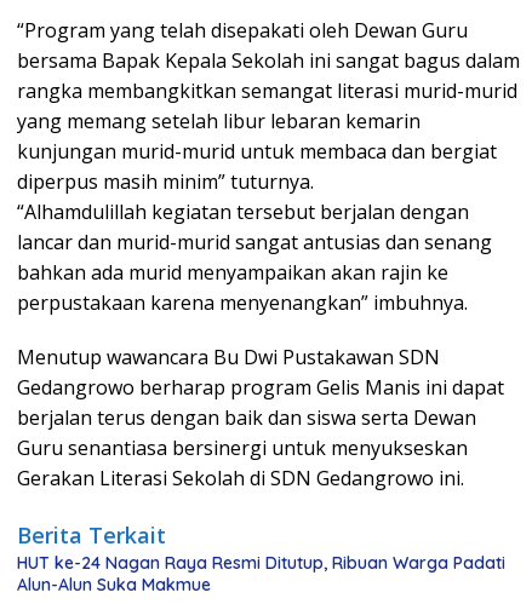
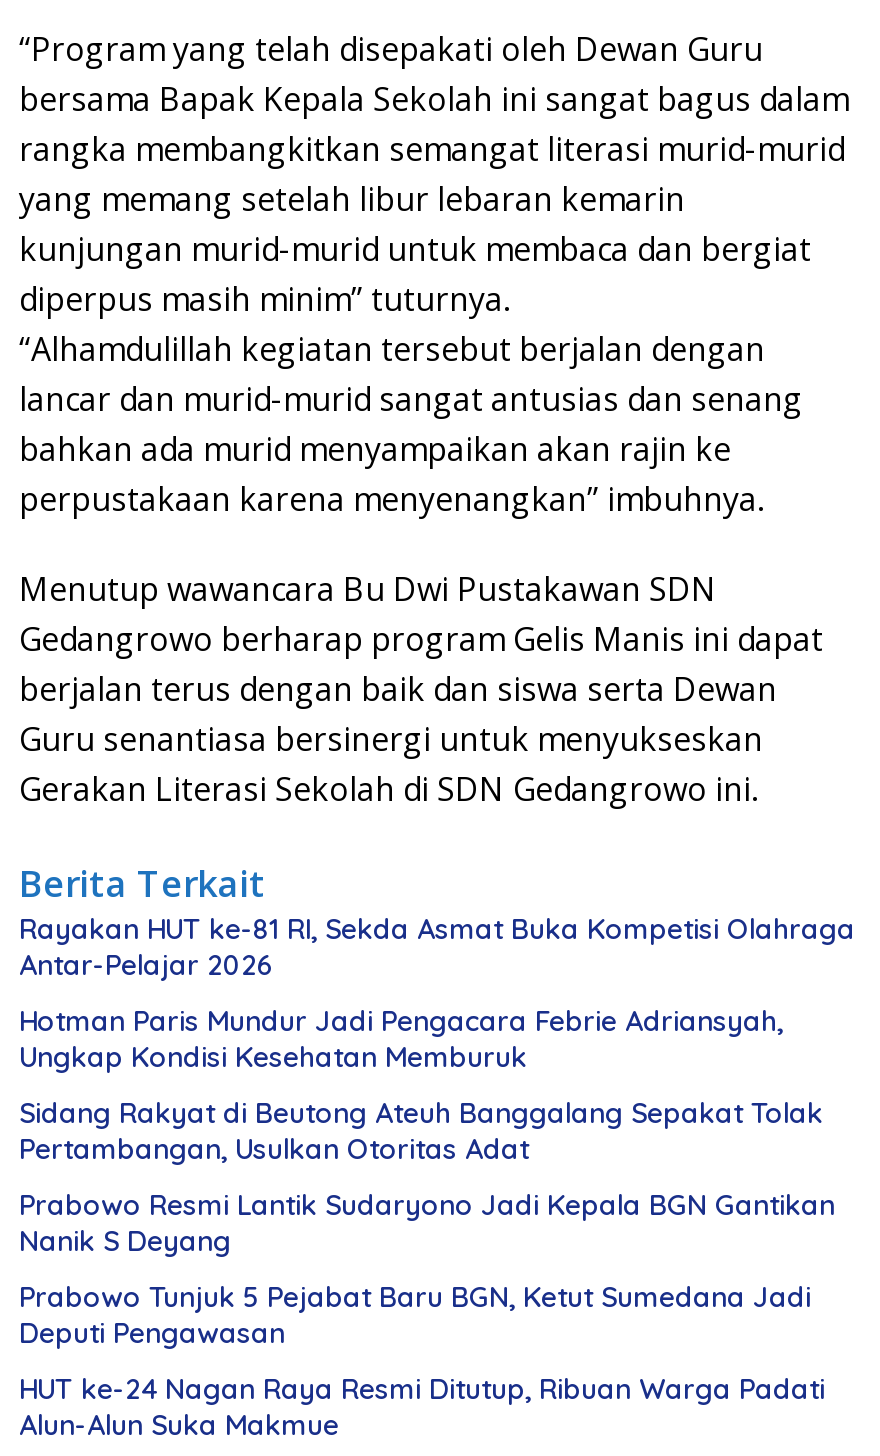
+ Rayakan HUT ke-81 RI, Sekda Asmat Buka Kompetisi Olahraga
+ Antar-Pelajar 2026
+ Hotman Paris Mundur Jadi Pengacara Febrie Adriansyah,
+ Ungkap Kondisi Kesehatan Memburuk
+ Sidang Rakyat di Beutong Ateuh Banggalang Sepakat Tolak
+ Pertambangan, Usulkan Otoritas Adat
+ Prabowo Resmi Lantik Sudaryono Jadi Kepala BGN Gantikan
+ Nanik S Deyang
+ Prabowo Tunjuk 5 Pejabat Baru BGN, Ketut Sumedana Jadi
+ Deputi Pengawasan
